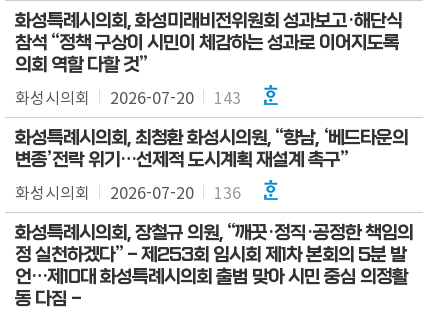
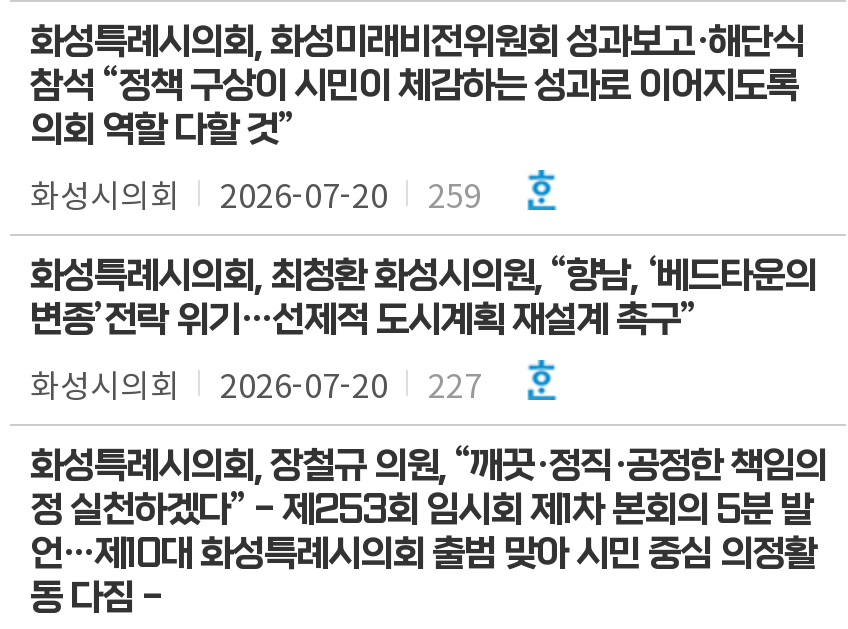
- 화성시의회 2026-07-20 143
+ 화성시의회 2026-07-20 259

- 화성시의회 2026-07-20 136
+ 화성시의회 2026-07-20 227
